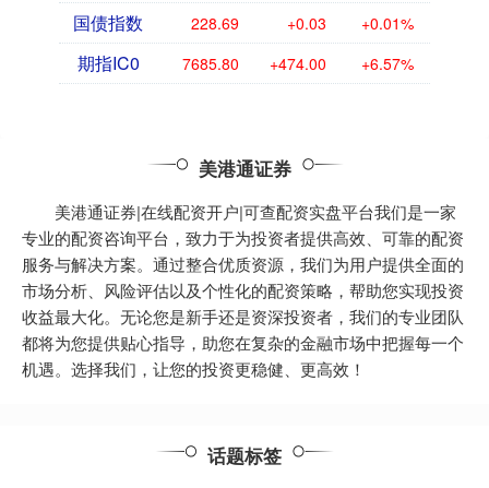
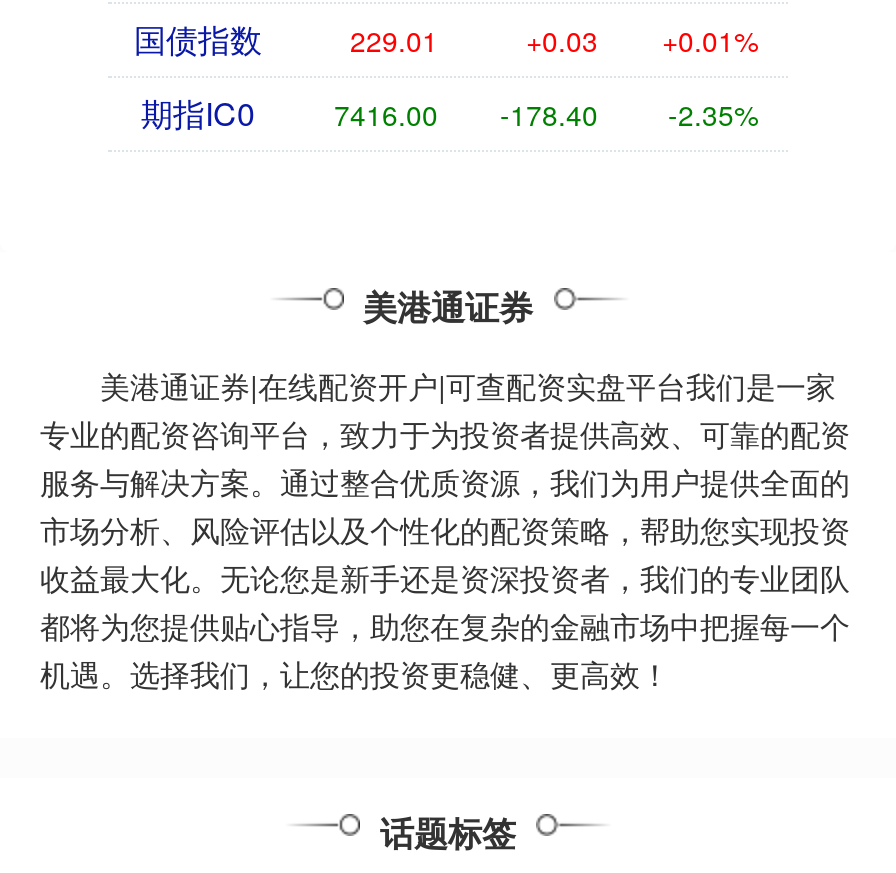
- 228.69
+ 229.01

- 7685.80
+ 7416.00

- +474.00
+ -178.40

- +6.57%
+ -2.35%
